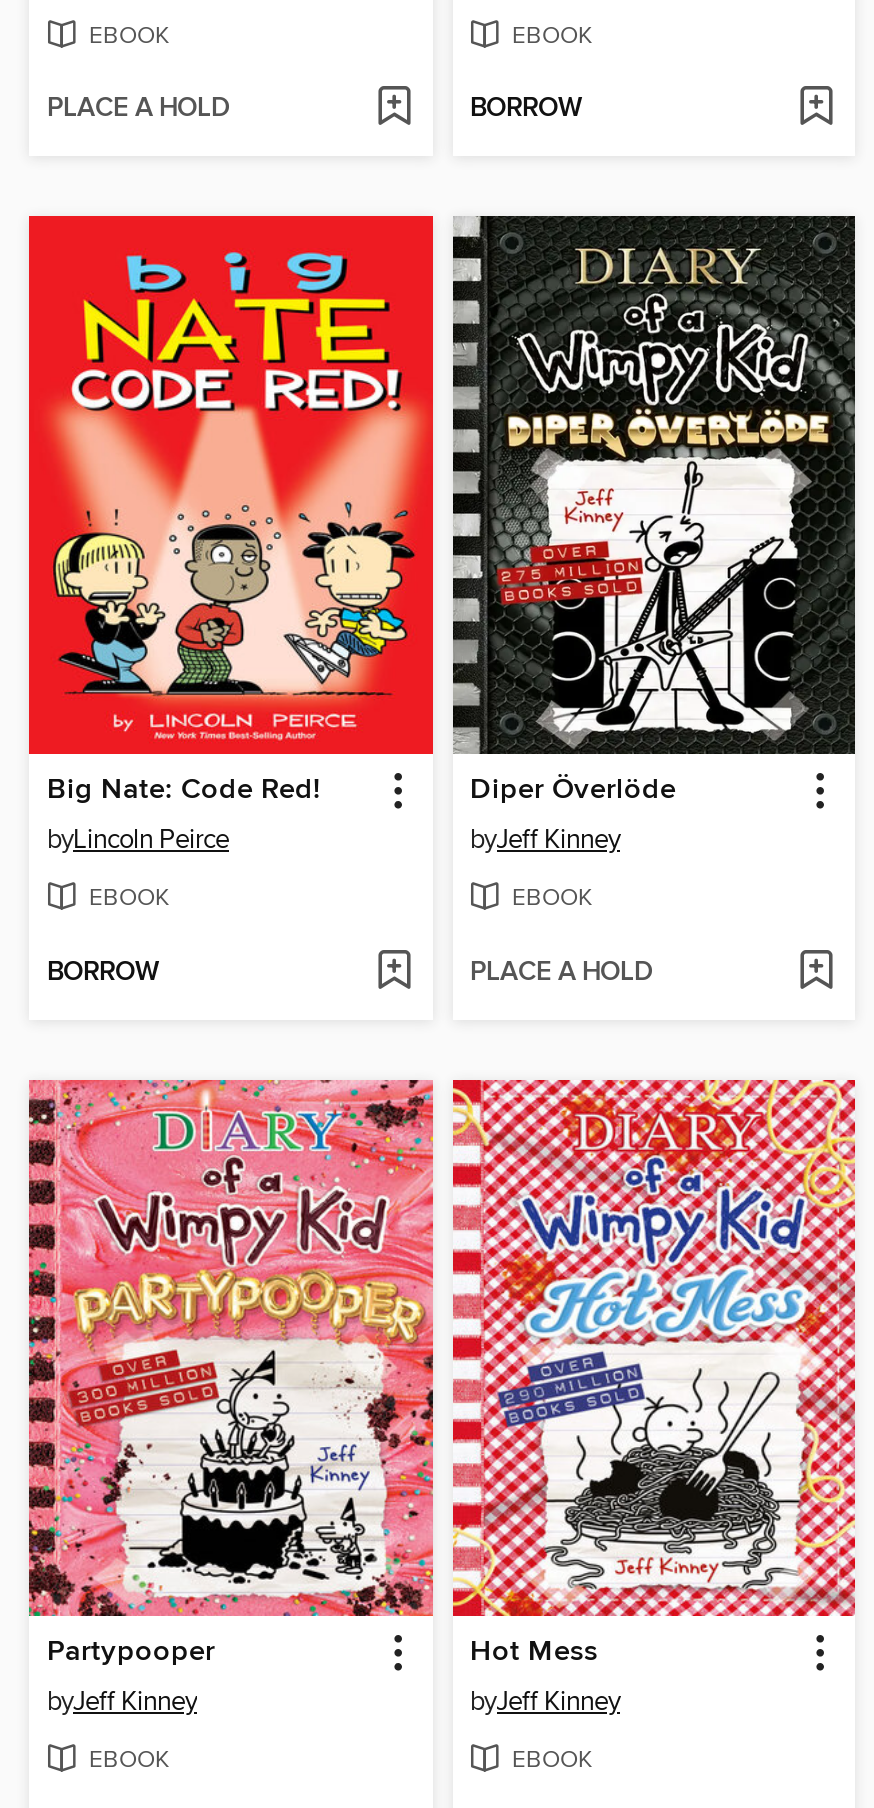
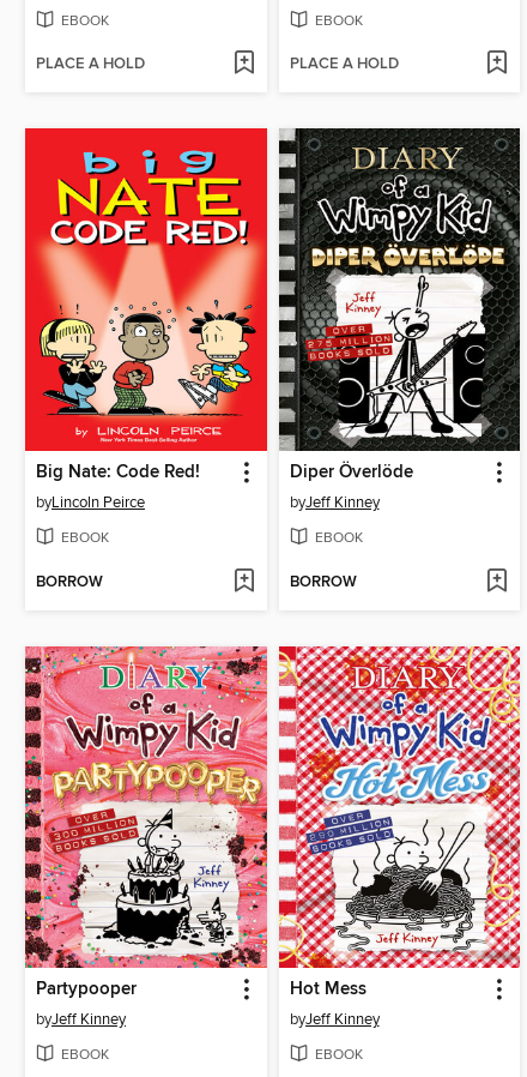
- BORROW
+ PLACE A HOLD

- PLACE A HOLD
+ BORROW
